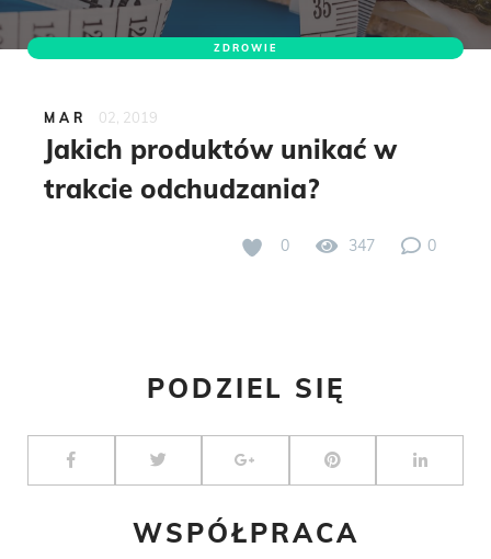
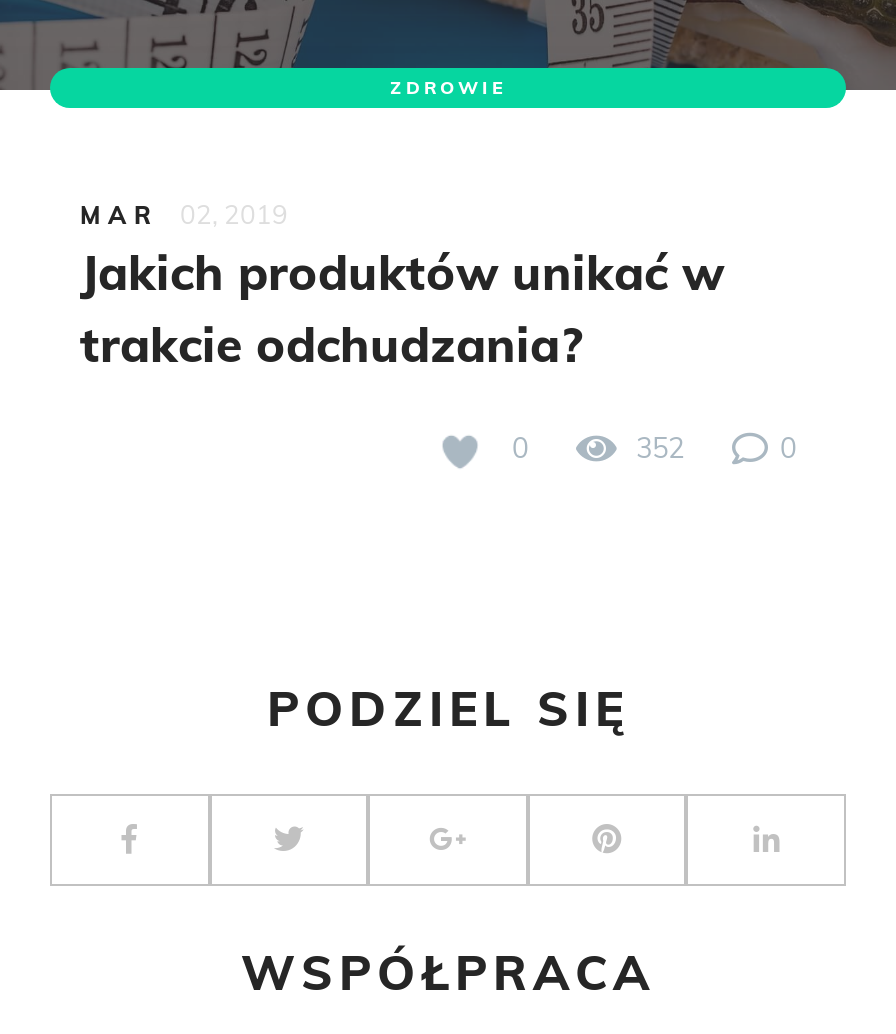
- 347
+ 352
